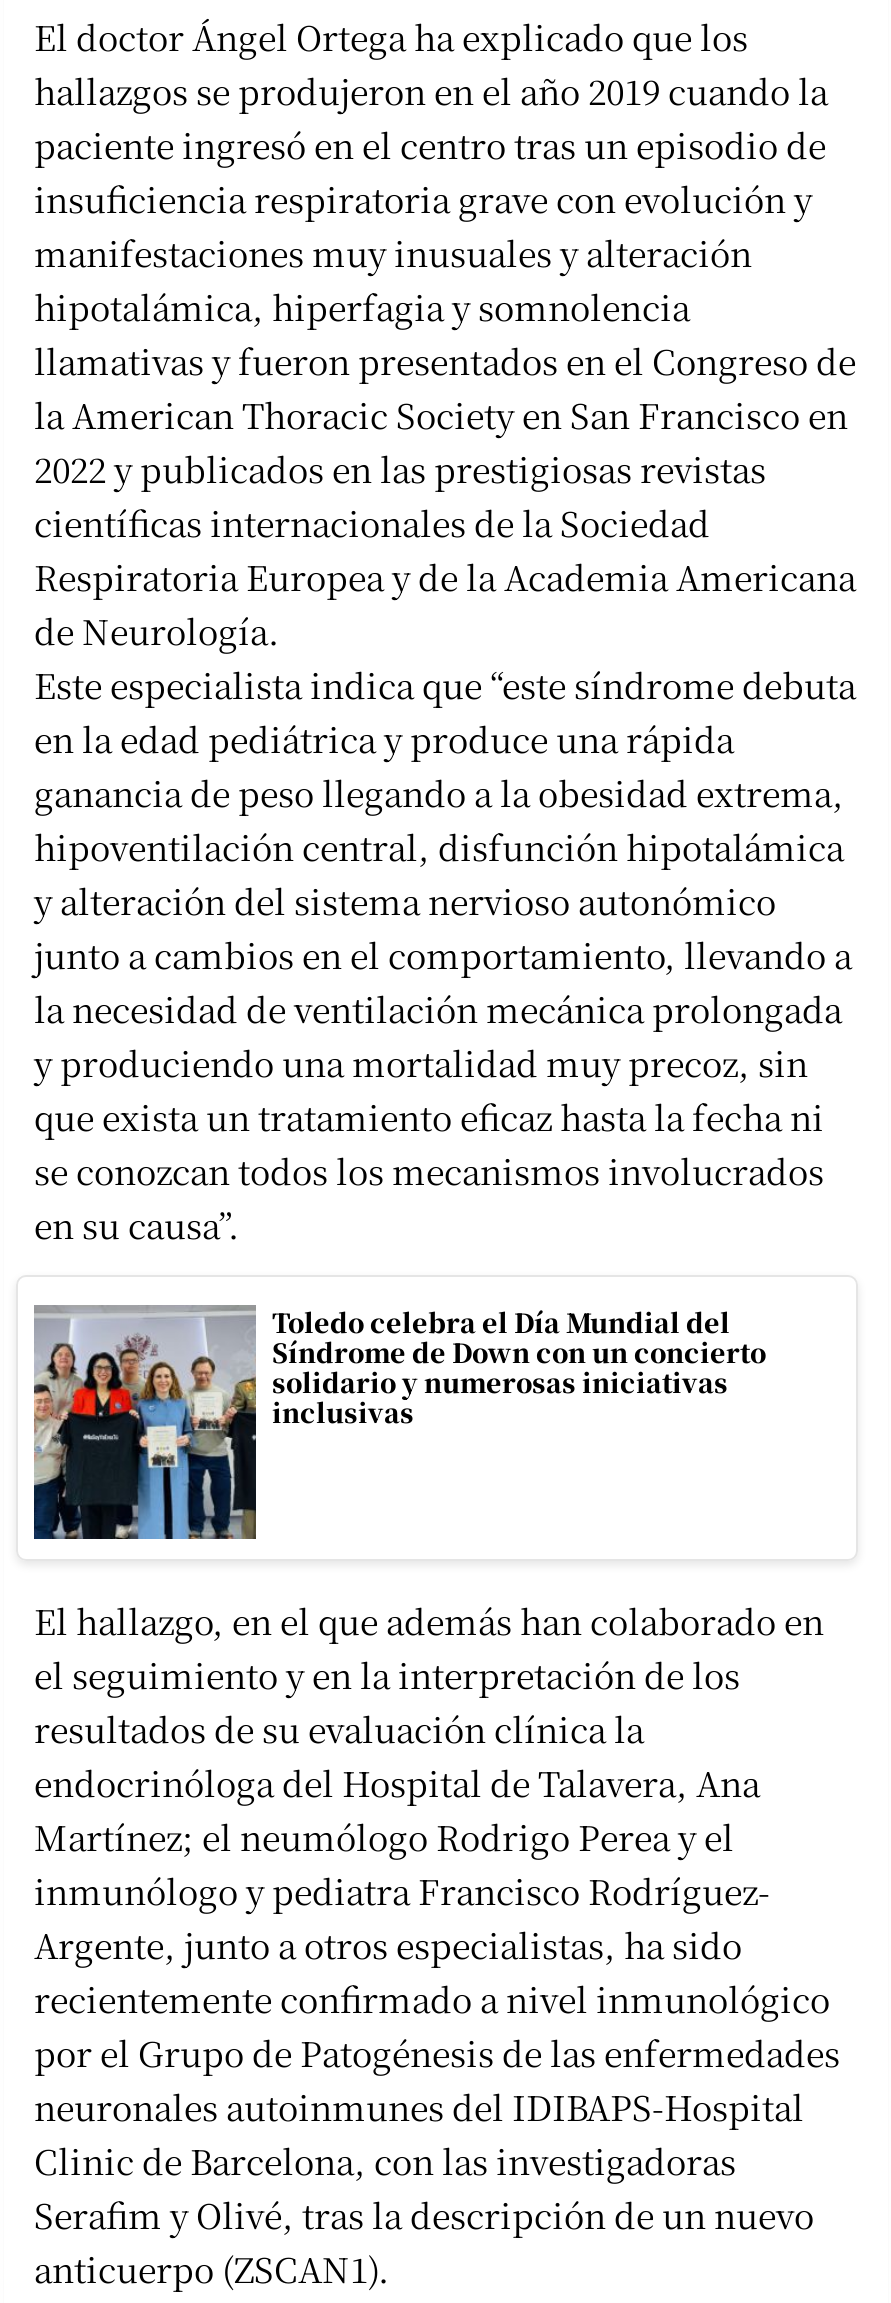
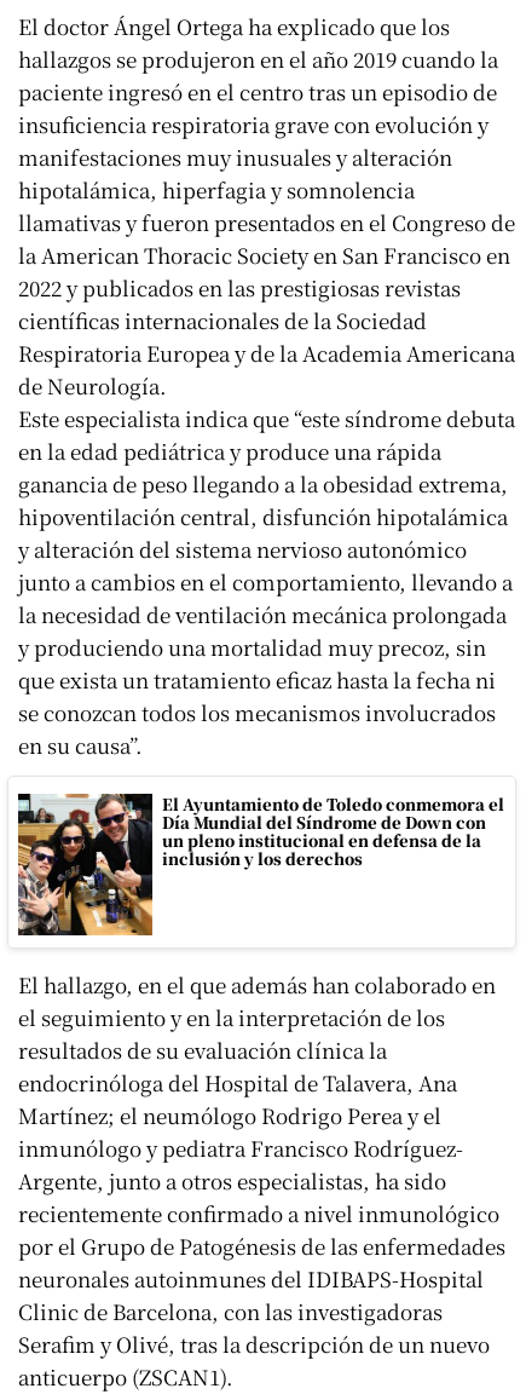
- [image]
- Toledo celebra el Día Mundial del
- Síndrome de Down con un concierto
- solidario y numerosas iniciativas
- inclusivas
+ [image]
+ El Ayuntamiento de Toledo conmemora el
+ Día Mundial del Síndrome de Down con
+ un pleno institucional en defensa de la
+ inclusión y los derechos
